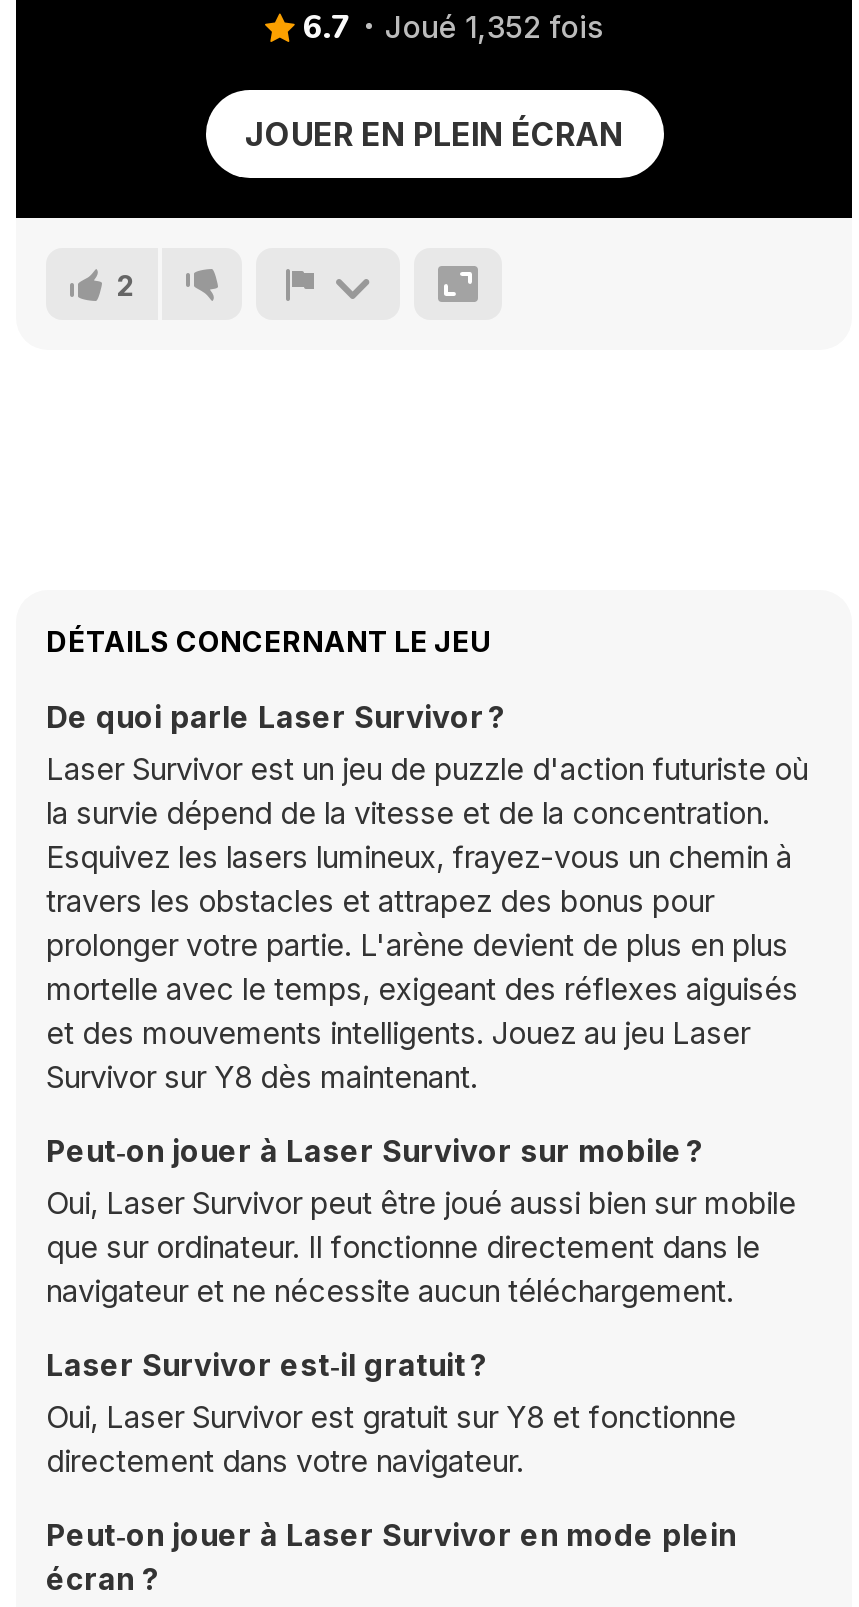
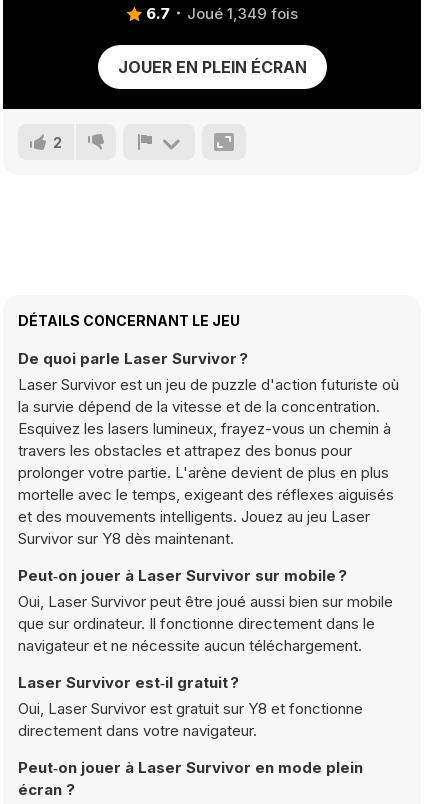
- 6.7 Joué 1,352 fois
+ 6.7 Joué 1,349 fois
